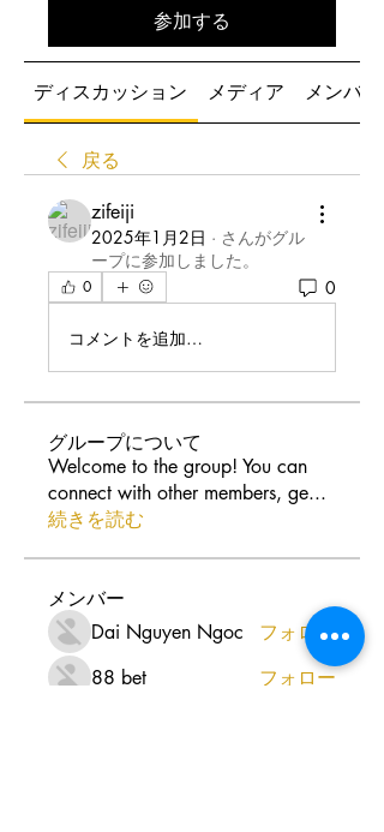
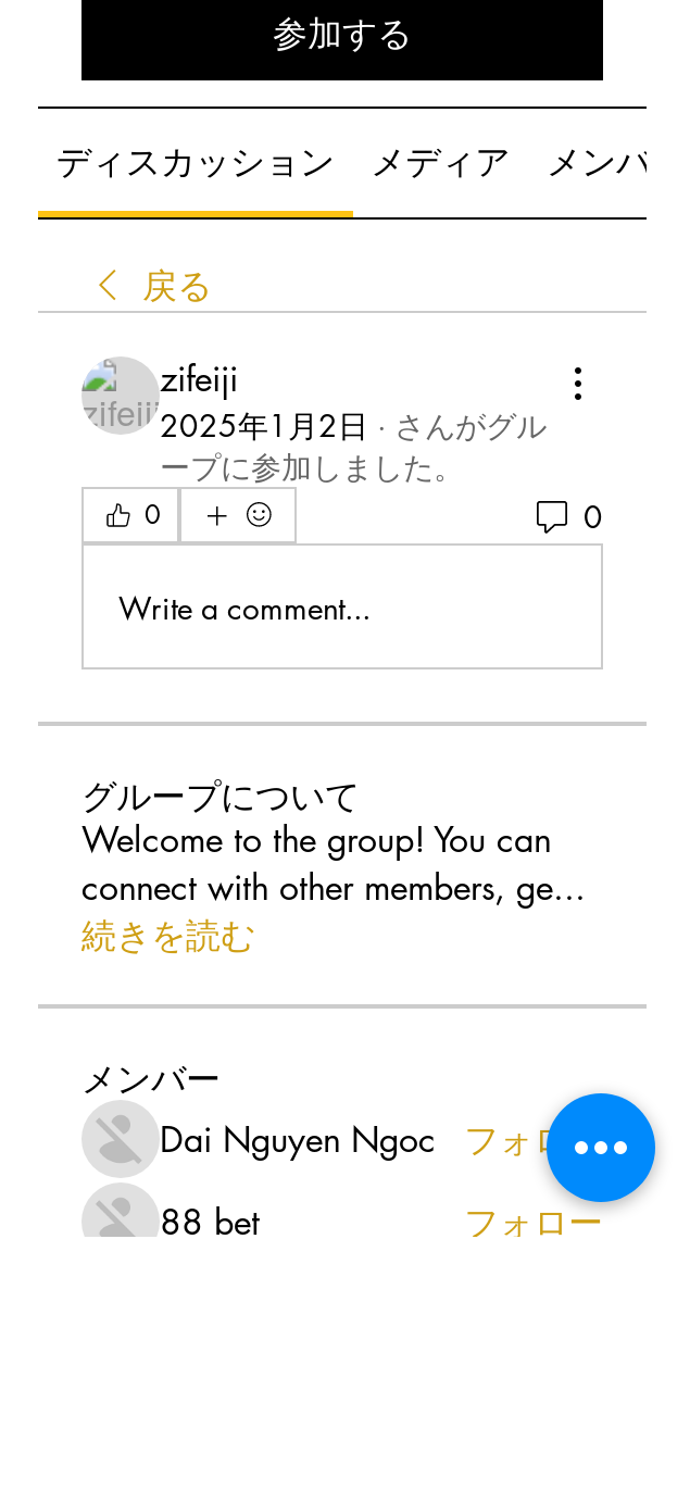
- コメントを追加…
+ Write a comment...
